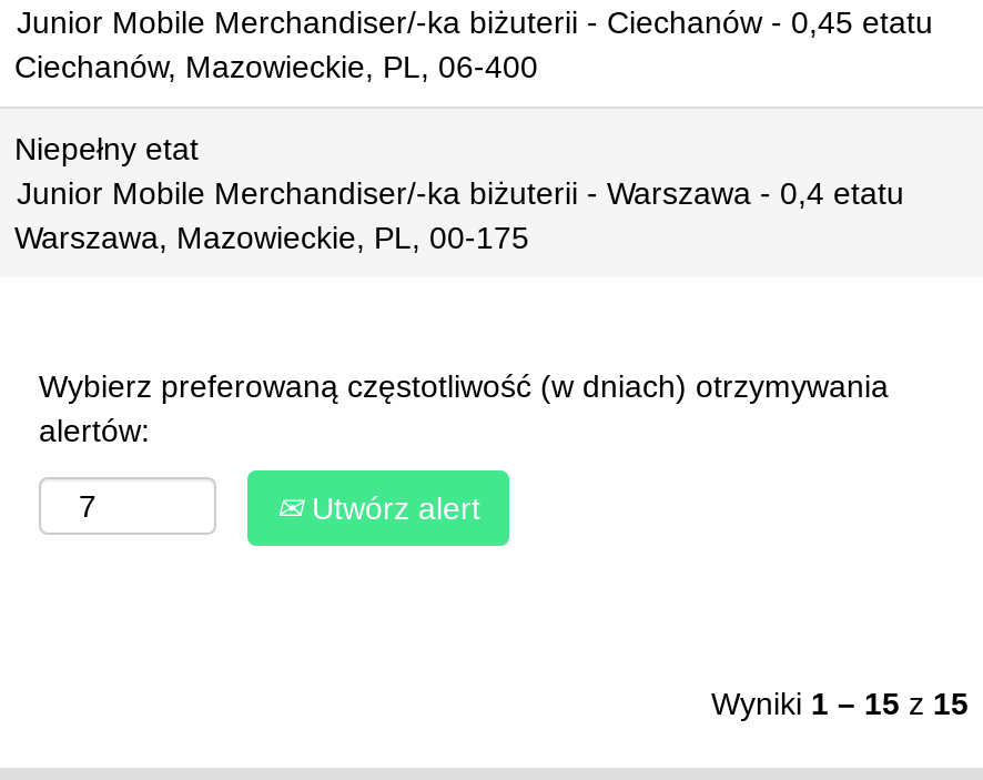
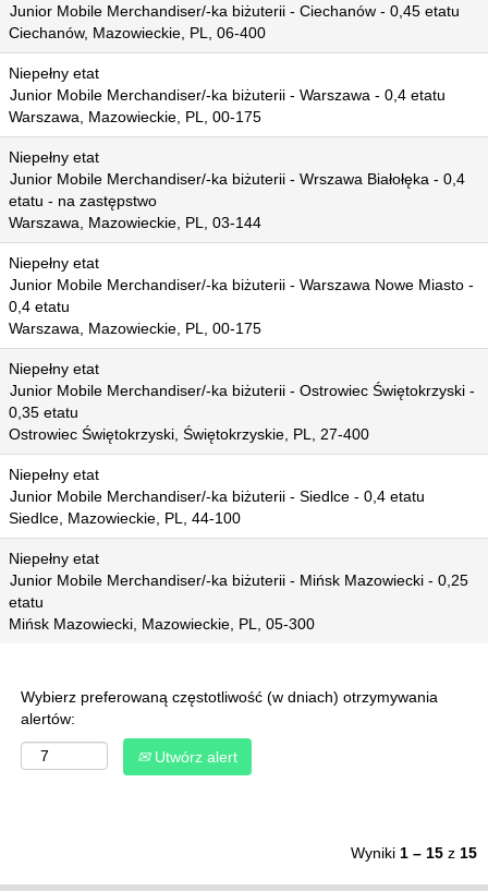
+ Niepełny etat
+ Junior Mobile Merchandiser/-ka biżuterii - Wrszawa Białołęka - 0,4
+ etatu - na zastępstwo
+ Warszawa, Mazowieckie, PL, 03-144
+ Niepełny etat
+ Junior Mobile Merchandiser/-ka biżuterii - Warszawa Nowe Miasto -
+ 0,4 etatu
+ Warszawa, Mazowieckie, PL, 00-175
+ Niepełny etat
+ Junior Mobile Merchandiser/-ka biżuterii - Ostrowiec Świętokrzyski -
+ 0,35 etatu
+ Ostrowiec Świętokrzyski, Świętokrzyskie, PL, 27-400
+ Niepełny etat
+ Junior Mobile Merchandiser/-ka biżuterii - Siedlce - 0,4 etatu
+ Siedlce, Mazowieckie, PL, 44-100
+ Niepełny etat
+ Junior Mobile Merchandiser/-ka biżuterii - Mińsk Mazowiecki - 0,25
+ etatu
+ Mińsk Mazowiecki, Mazowieckie, PL, 05-300
